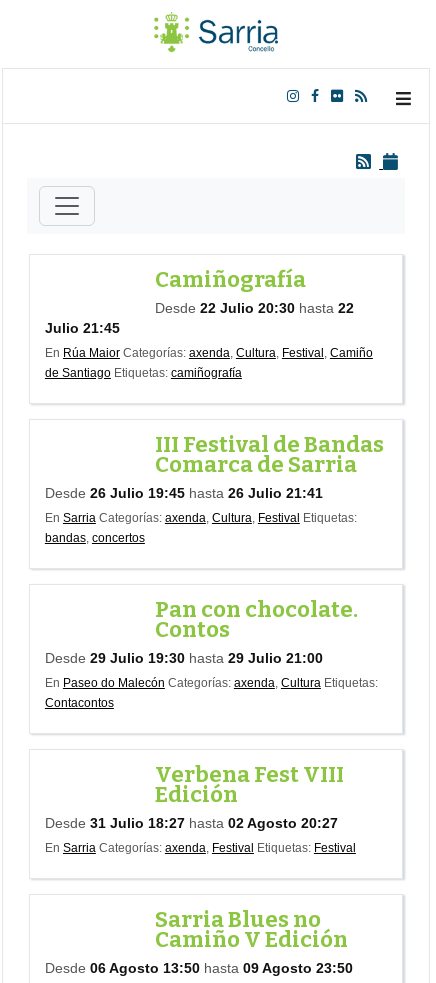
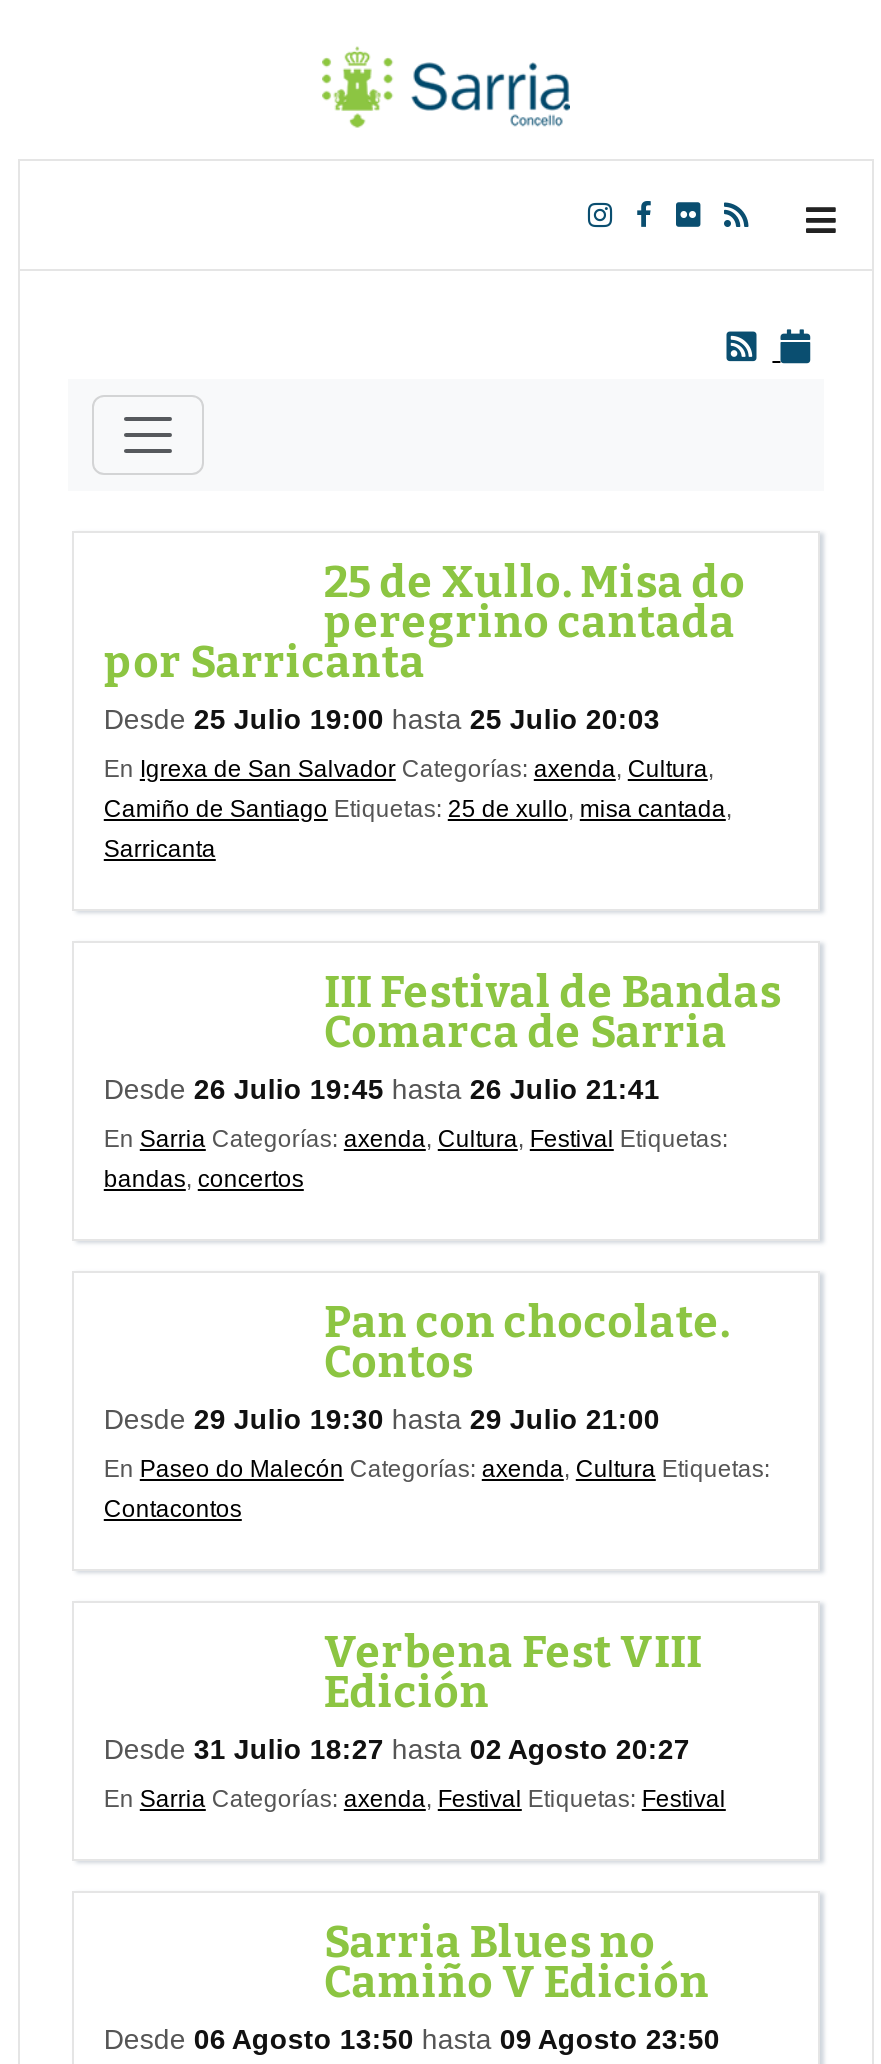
- Camiñografía
- Desde 22 Julio 20:30 hasta 22
- Julio 21:45
+ 25 de Xullo. Misa do
+ peregrino cantada
+ por Sarricanta
+ Desde 25 Julio 19:00 hasta 25 Julio 20:03

- En Rúa Maior Categorías: axenda, Cultura, Festival, Camiño
- de Santiago Etiquetas: camiñografía
+ En Igrexa de San Salvador Categorías: axenda, Cultura,
+ Camiño de Santiago Etiquetas: 25 de xullo, misa cantada,
+ Sarricanta
